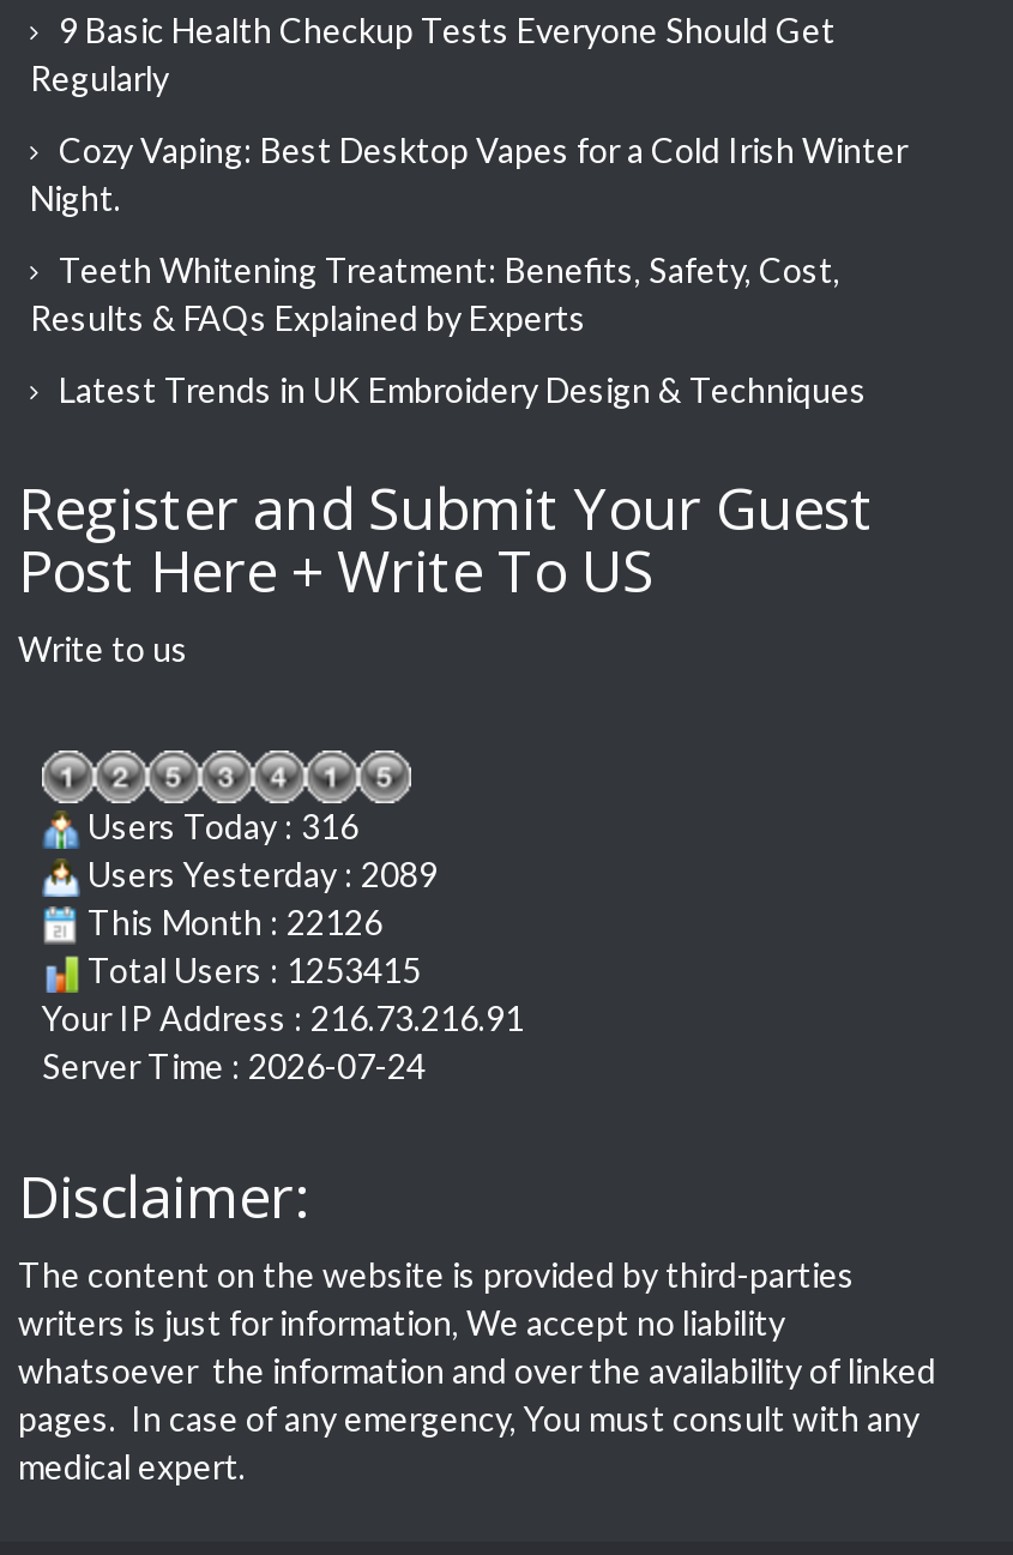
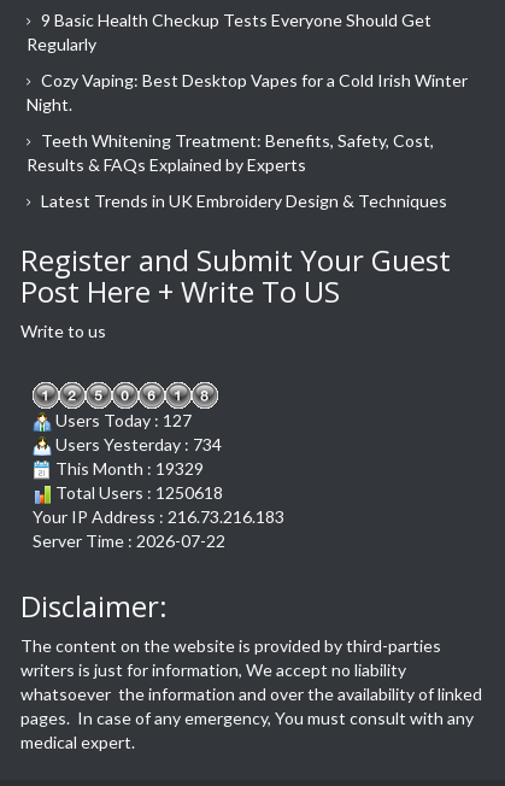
- Users Today : 316
+ Users Today : 127

- Users Yesterday : 2089
+ Users Yesterday : 734

- This Month : 22126
+ This Month : 19329

- Total Users : 1253415
+ Total Users : 1250618

- Your IP Address : 216.73.216.91
+ Your IP Address : 216.73.216.183

- Server Time : 2026-07-24
+ Server Time : 2026-07-22
